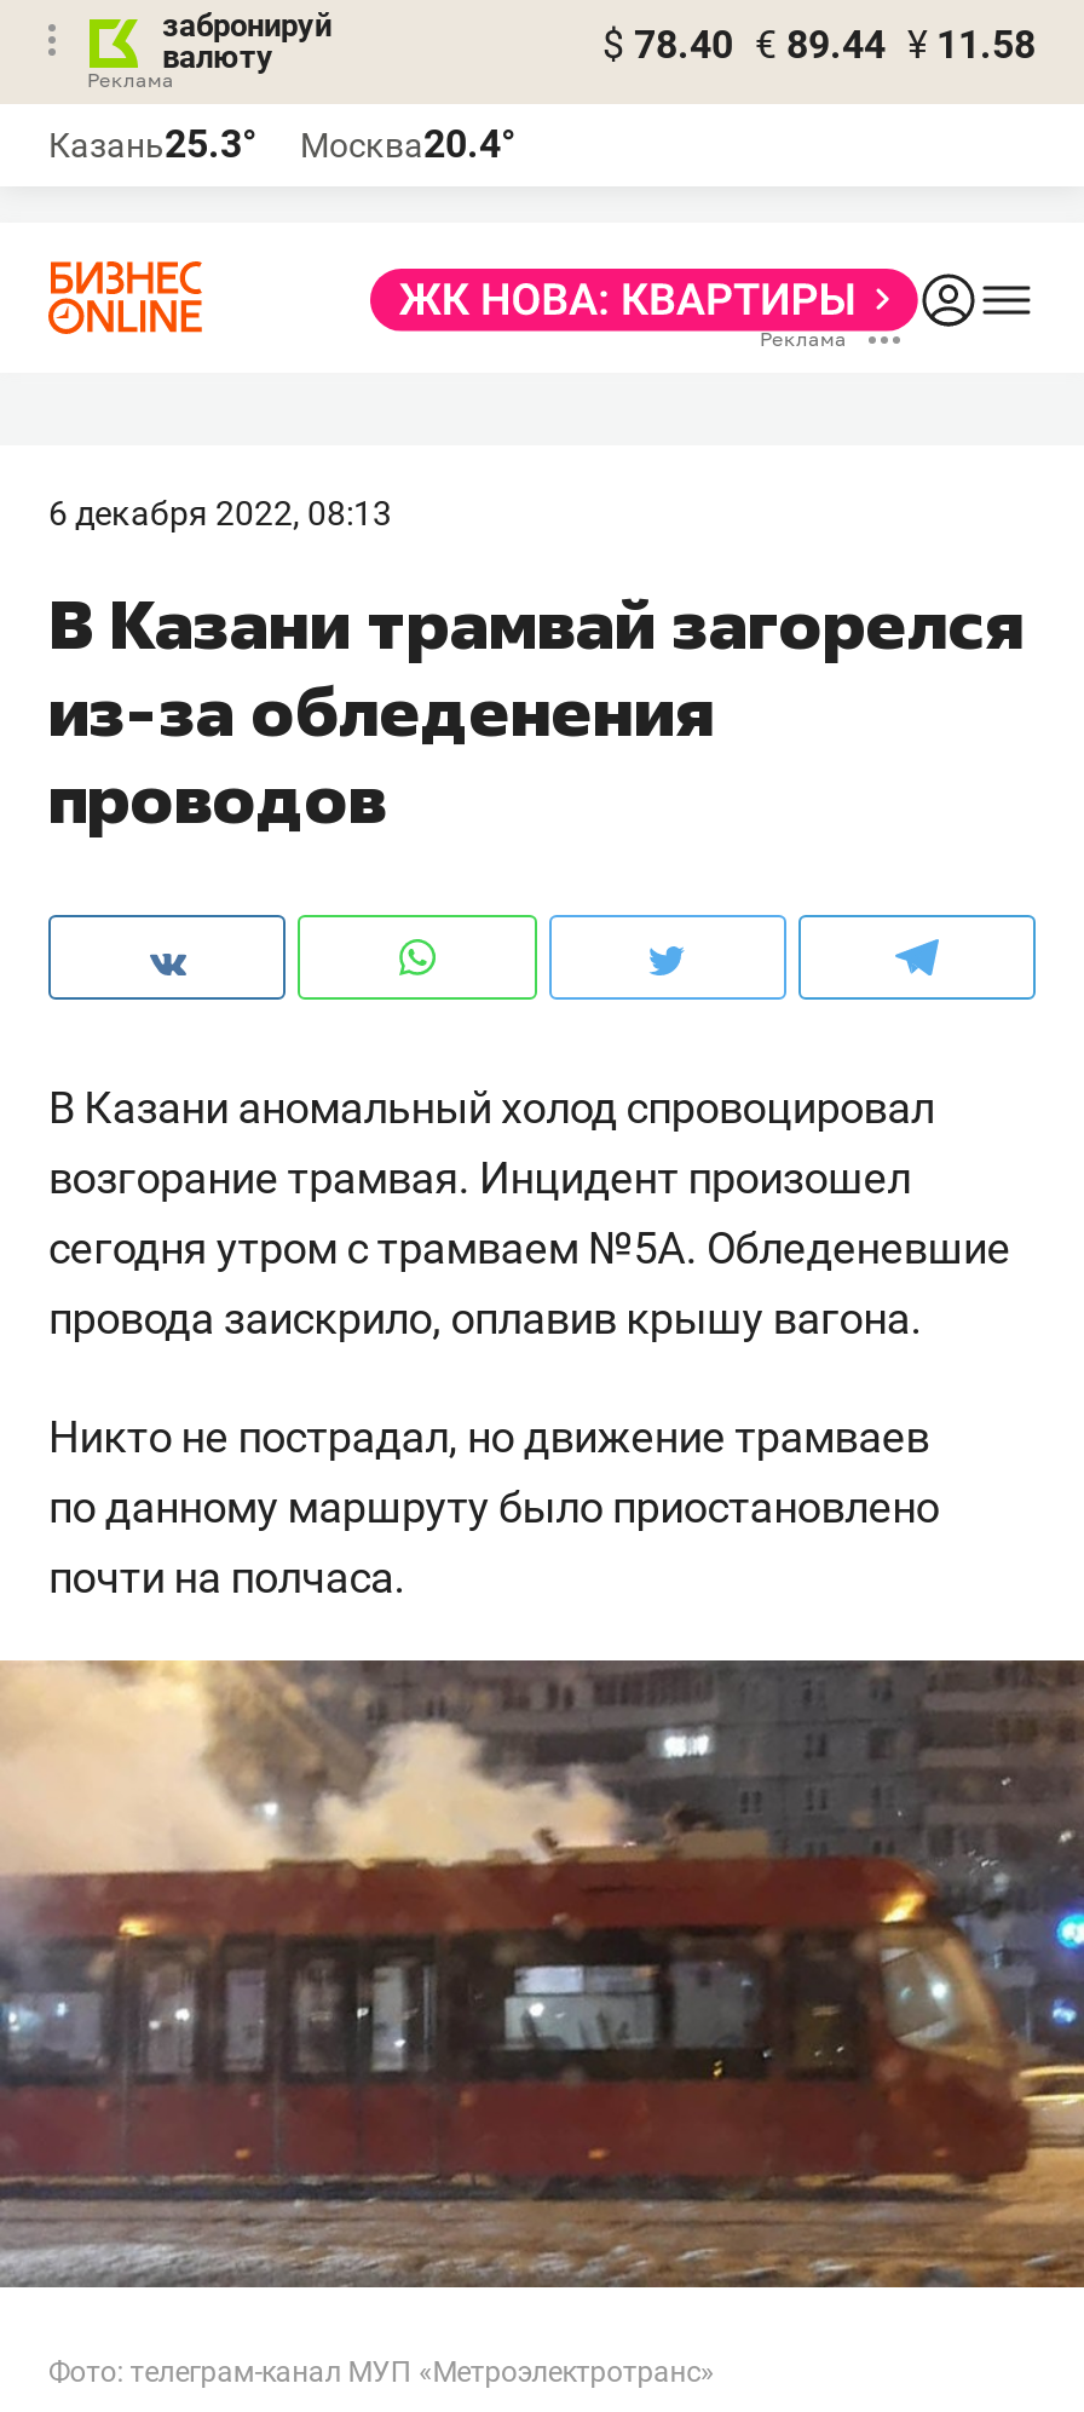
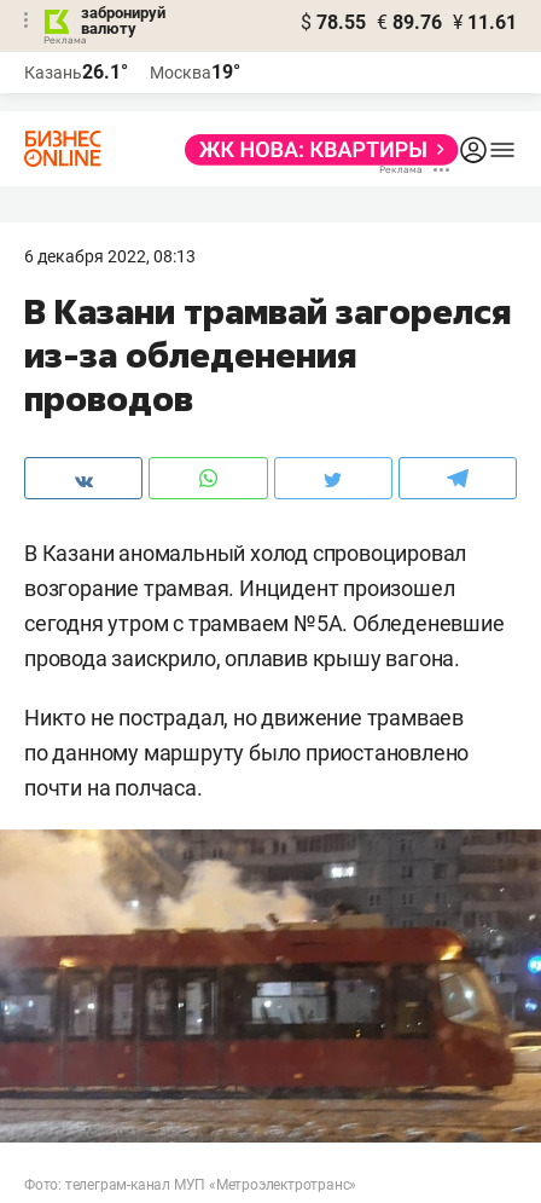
- $ 78.40 € 89.44 ¥ 11.58
+ $ 78.55 € 89.76 ¥ 11.61

- Казань25.3°
+ Казань26.1°

- Москва20.4°
+ Москва19°
